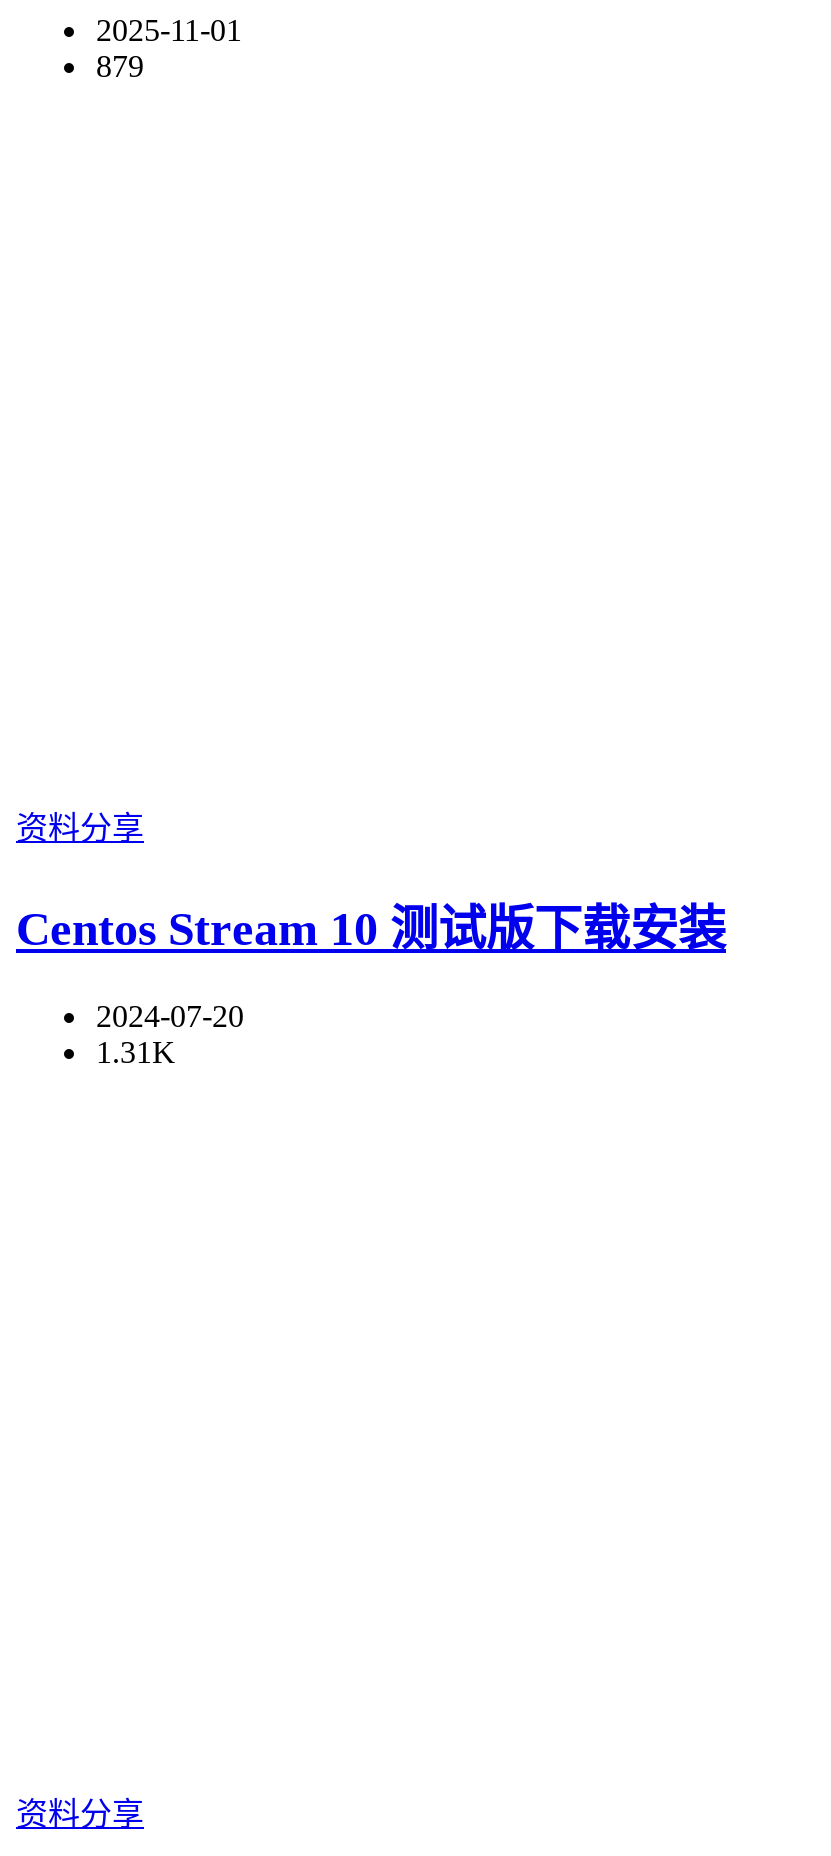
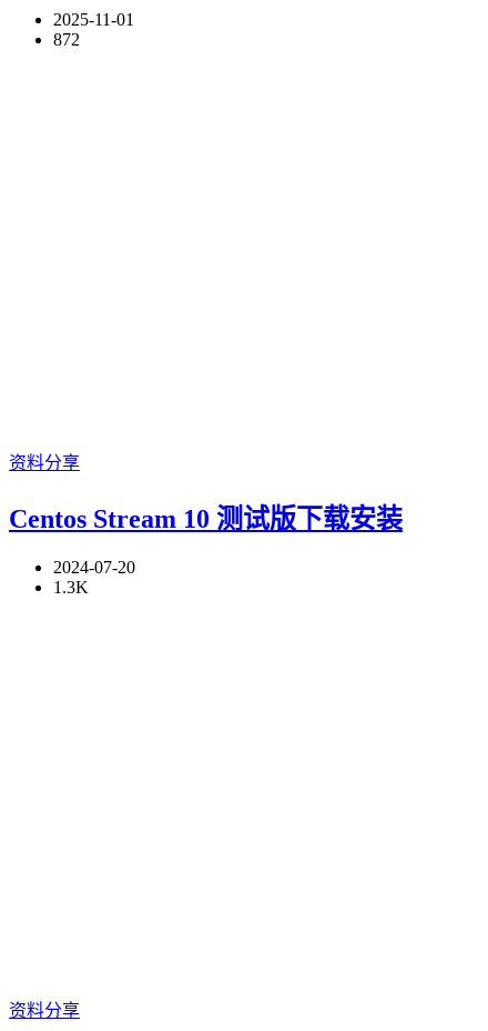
- 879
+ 872

- 1.31K
+ 1.3K
